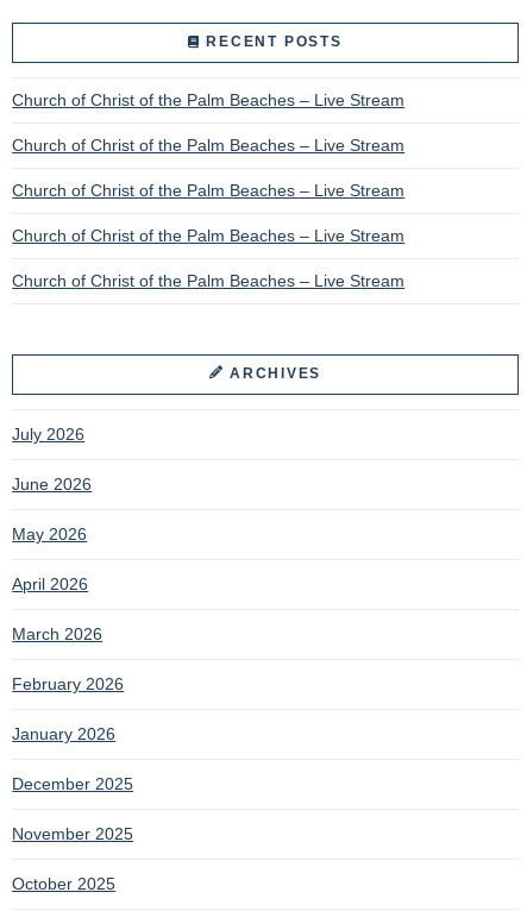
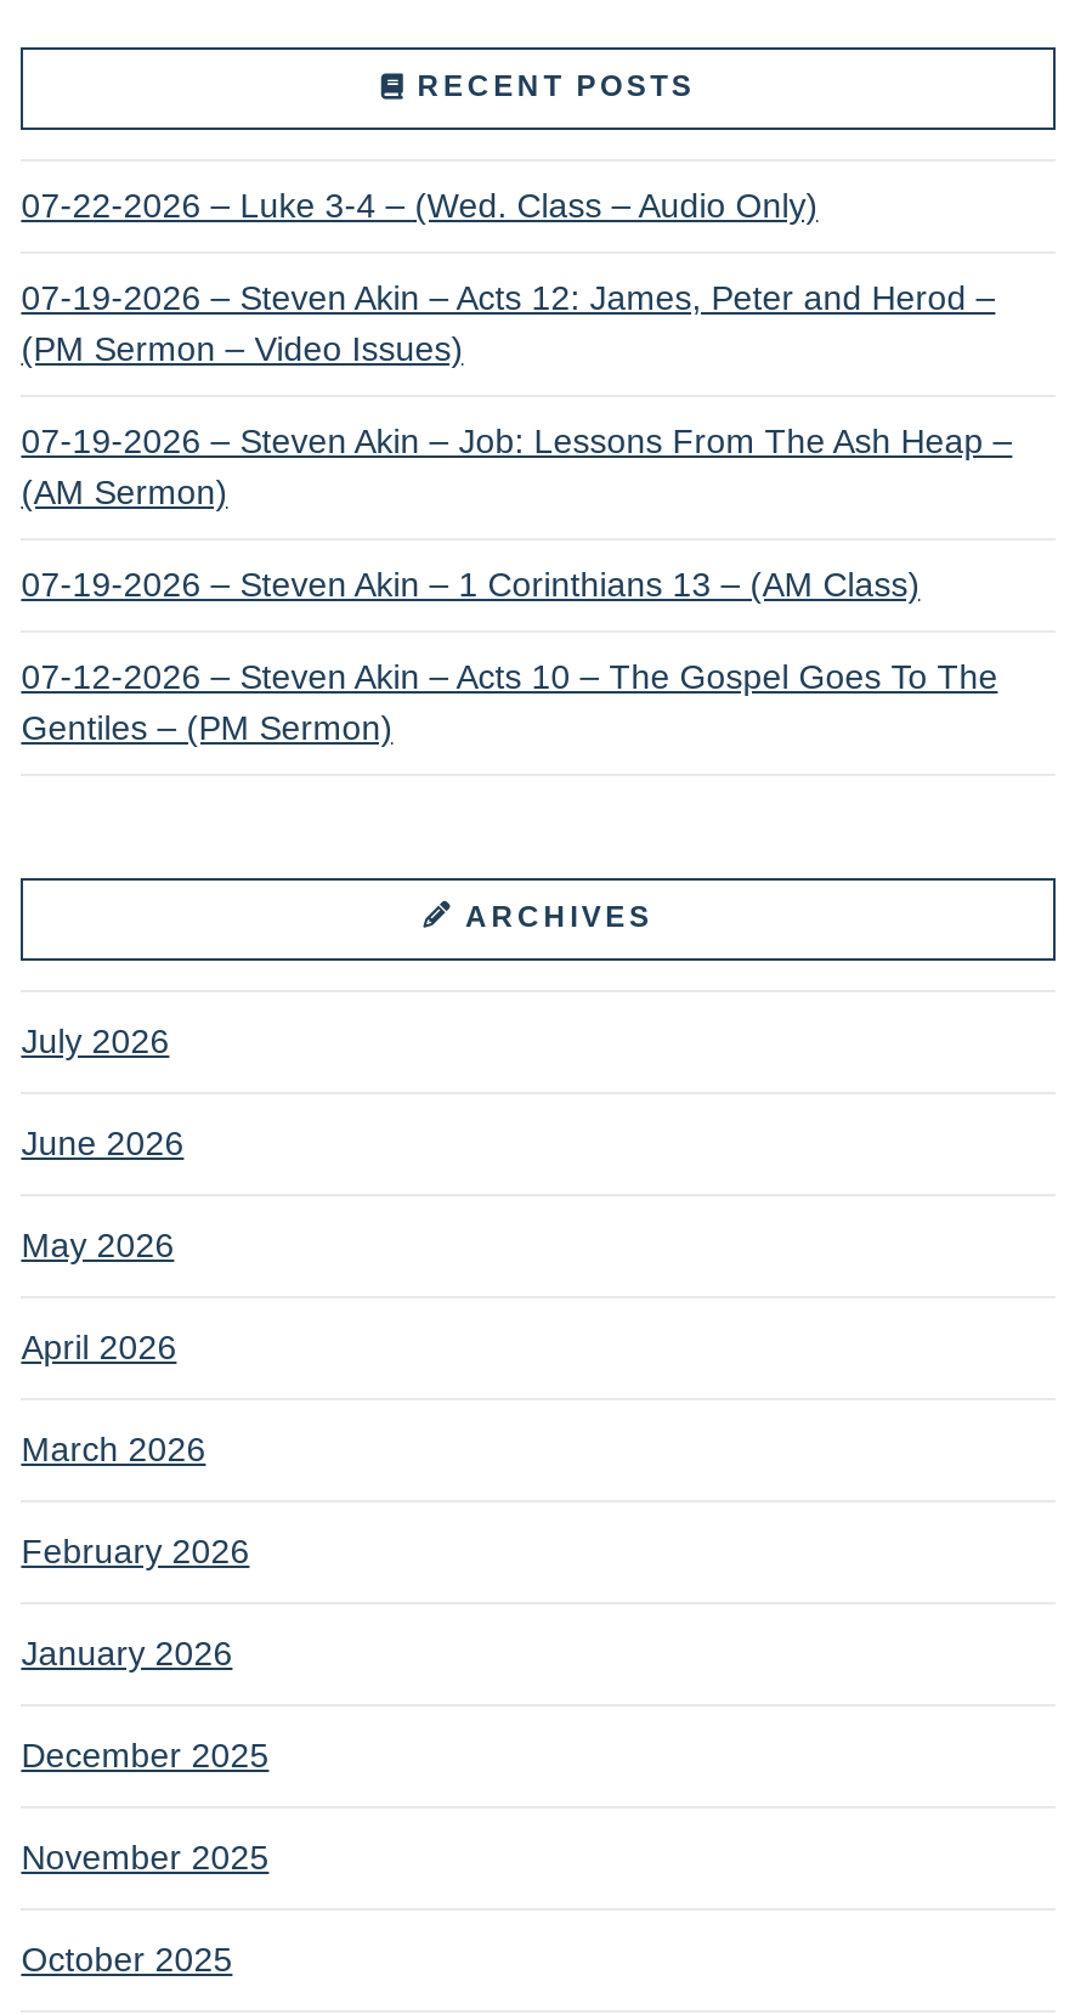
- Church of Christ of the Palm Beaches – Live Stream
+ 07-22-2026 – Luke 3-4 – (Wed. Class – Audio Only)

- Church of Christ of the Palm Beaches – Live Stream
+ 07-19-2026 – Steven Akin – Acts 12: James, Peter and Herod –
+ (PM Sermon – Video Issues)

- Church of Christ of the Palm Beaches – Live Stream
+ 07-19-2026 – Steven Akin – Job: Lessons From The Ash Heap –
+ (AM Sermon)

- Church of Christ of the Palm Beaches – Live Stream
+ 07-19-2026 – Steven Akin – 1 Corinthians 13 – (AM Class)

- Church of Christ of the Palm Beaches – Live Stream
+ 07-12-2026 – Steven Akin – Acts 10 – The Gospel Goes To The
+ Gentiles – (PM Sermon)
